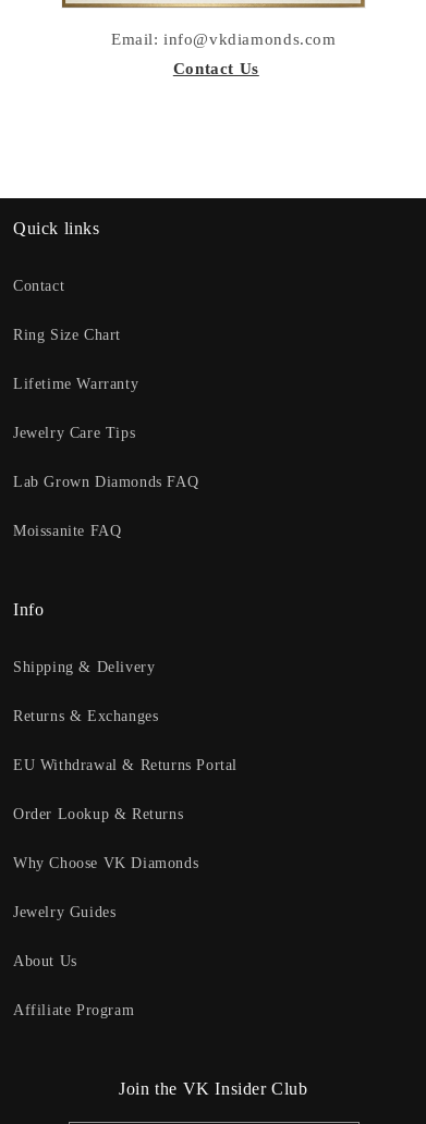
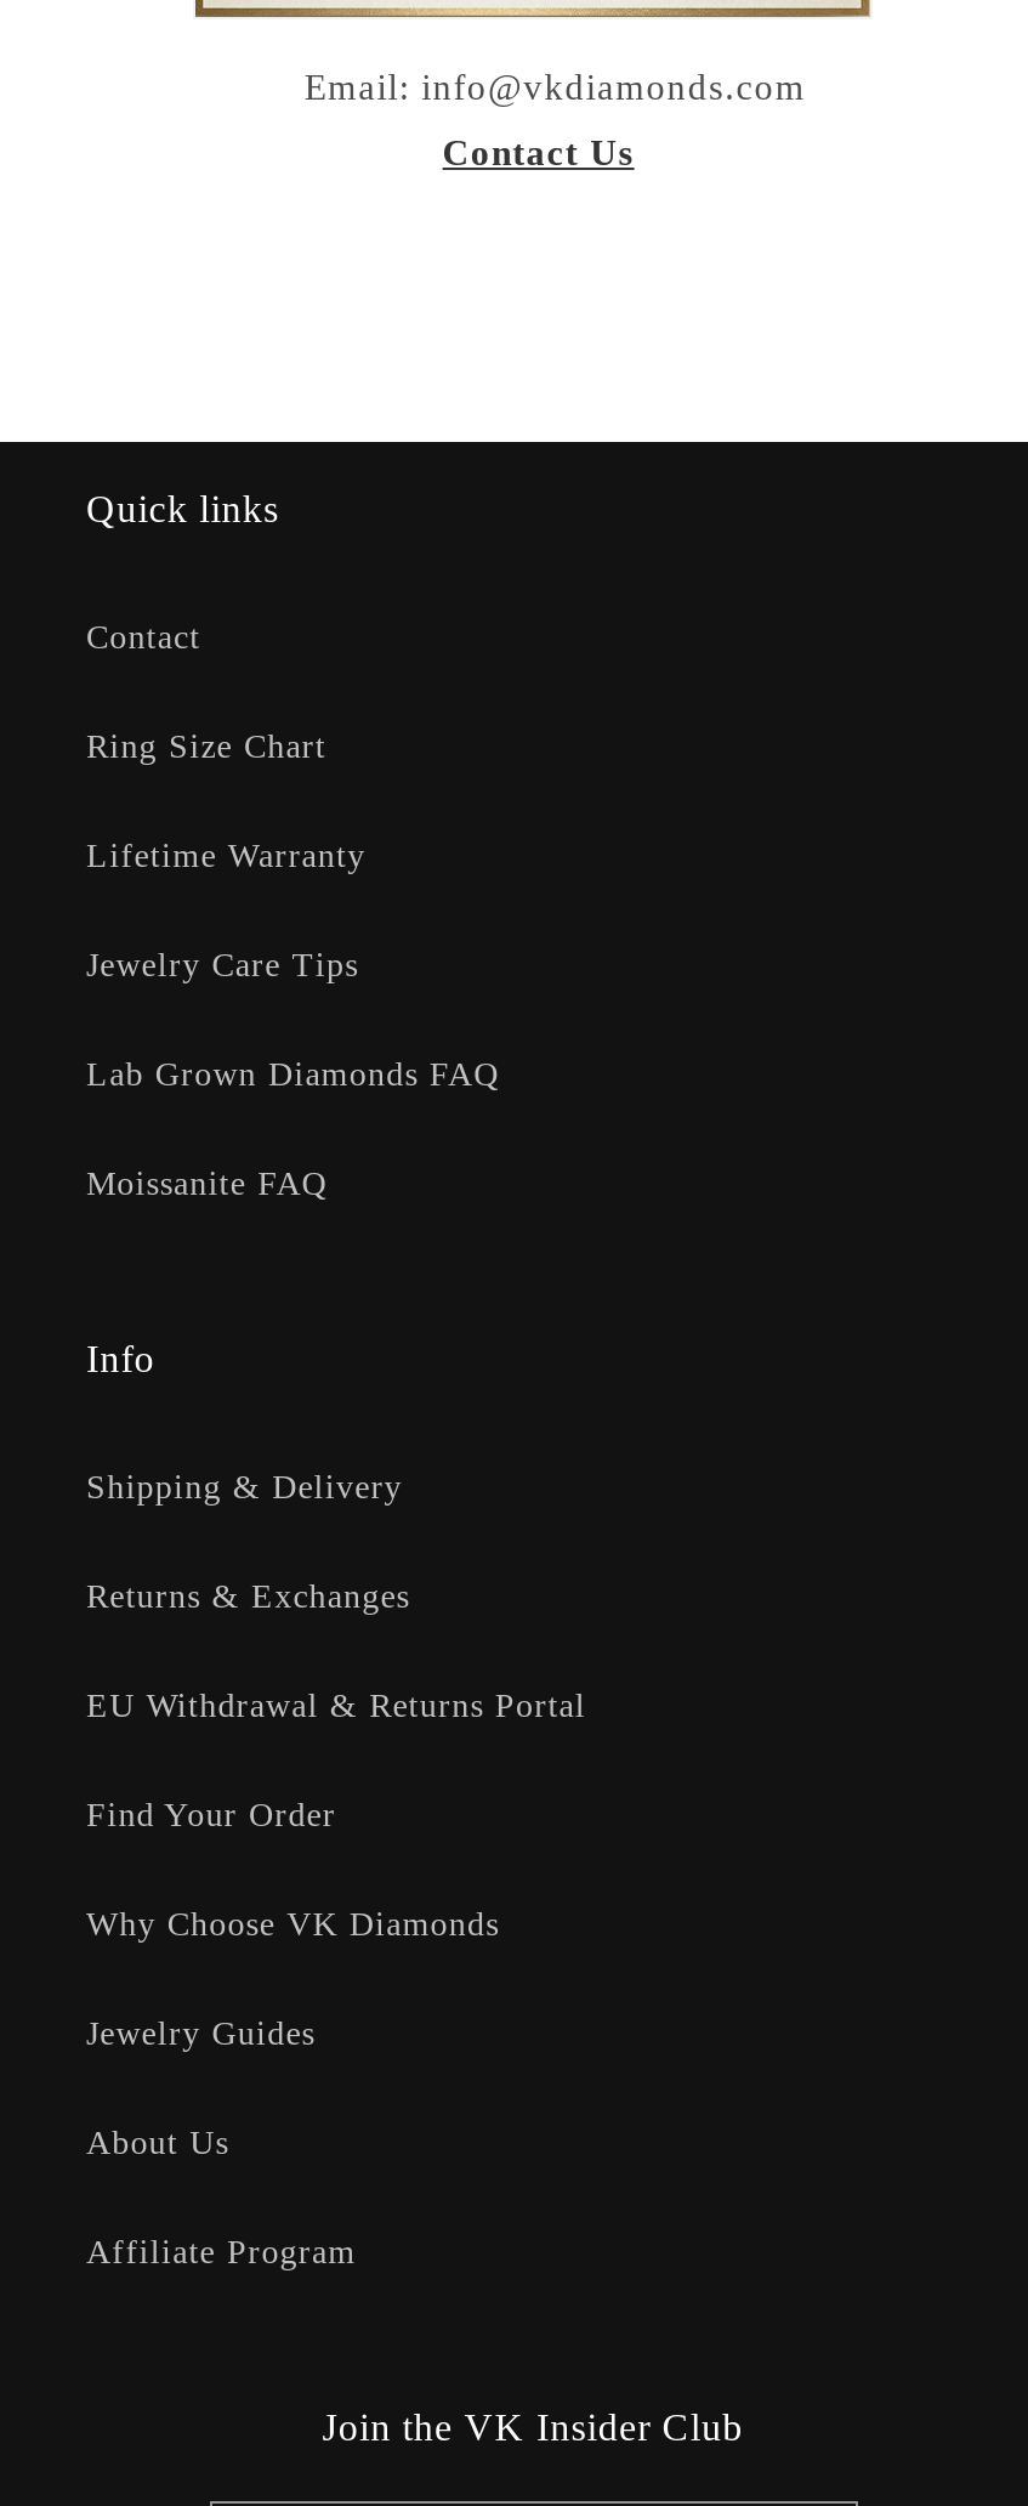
- Order Lookup & Returns
+ Find Your Order
